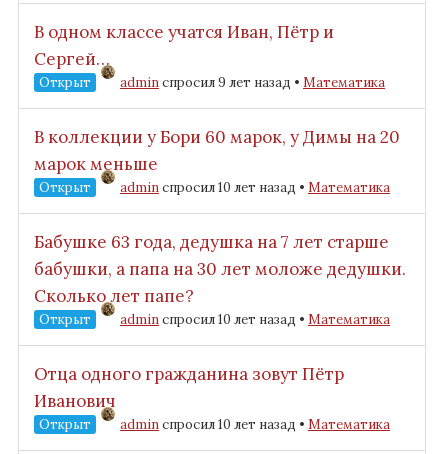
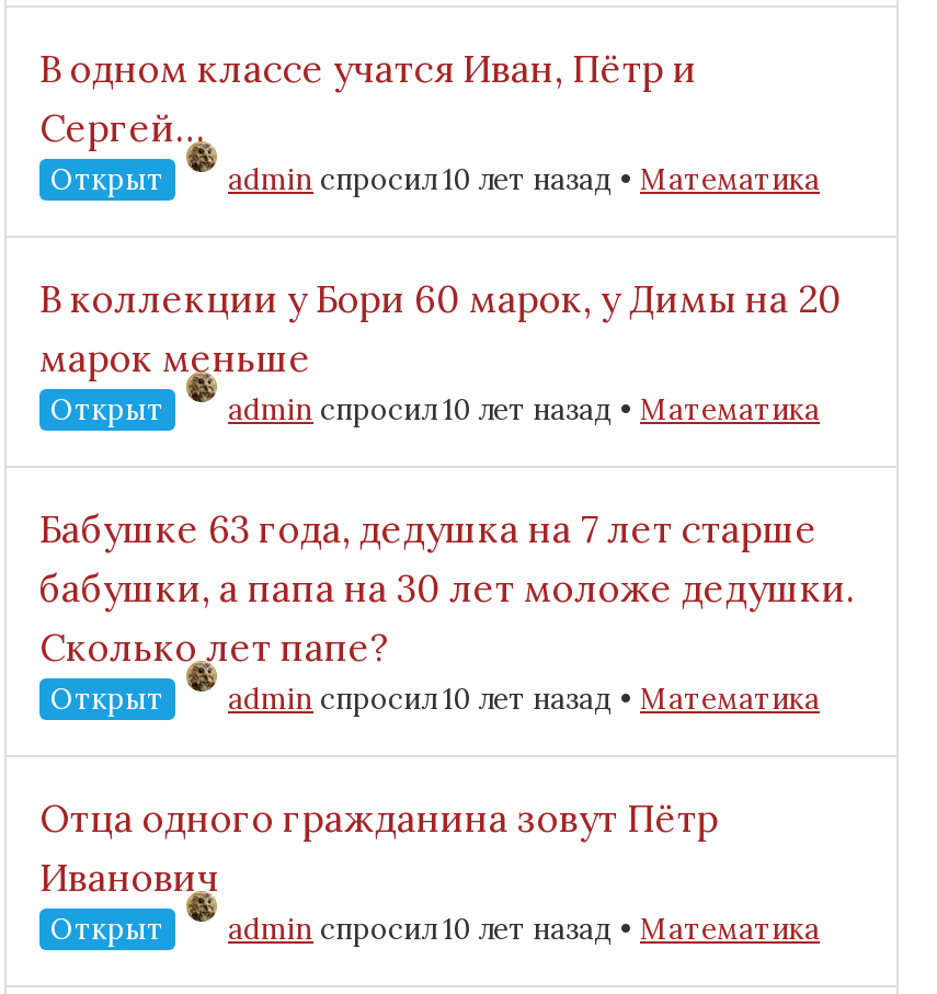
- admin спросил 9 лет назад • Математика
+ admin спросил 10 лет назад • Математика
